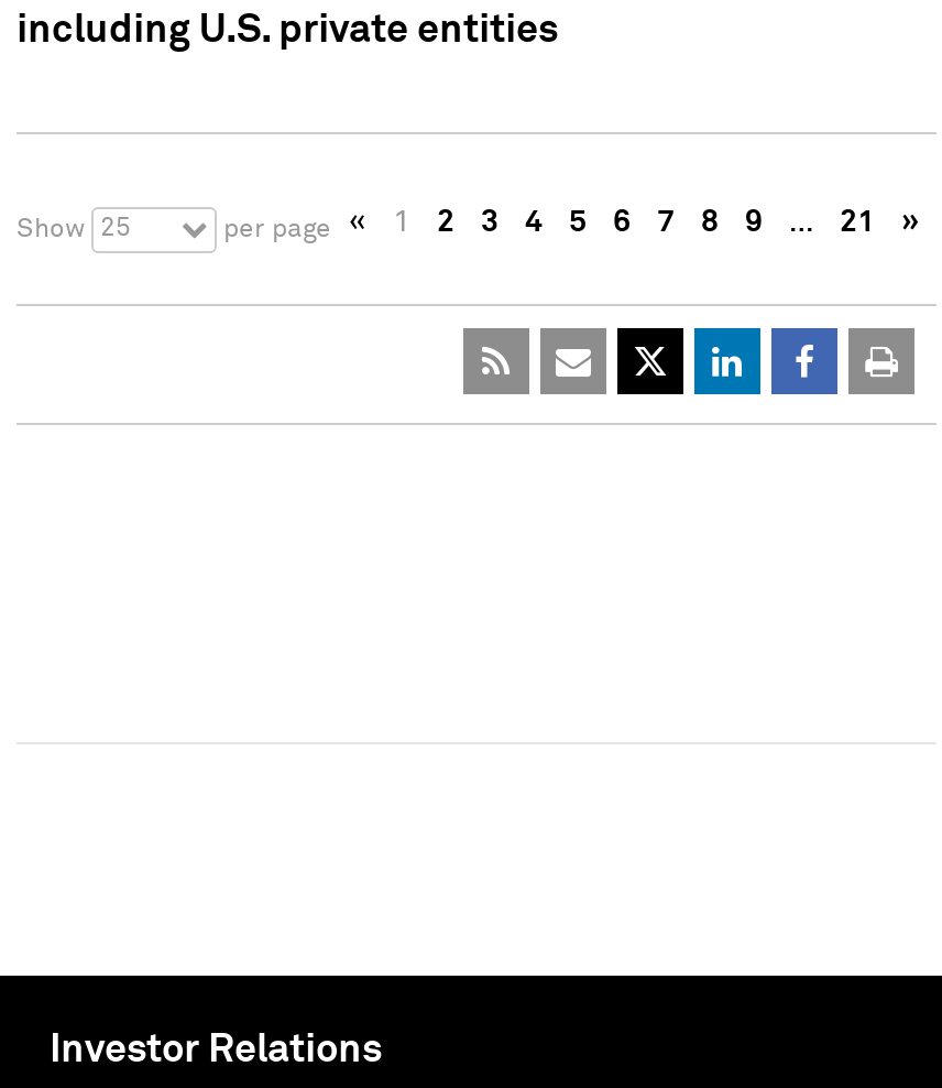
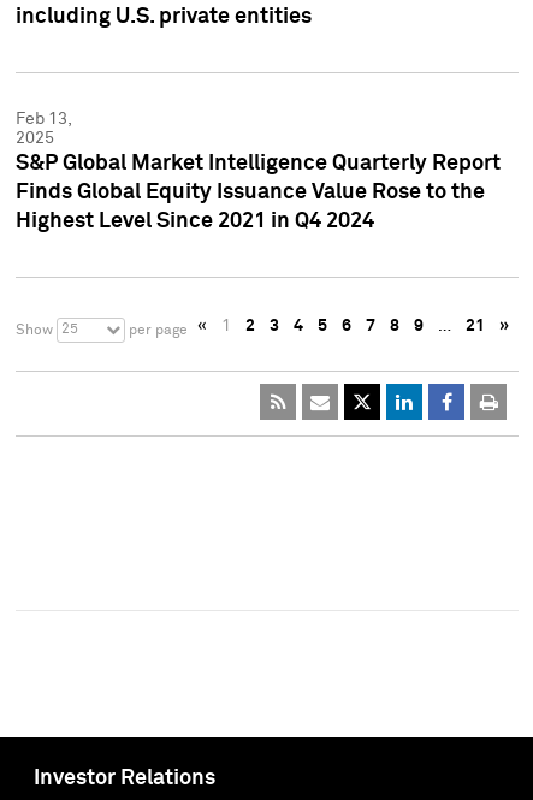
+ Feb 13,
+ 2025
+ S&P Global Market Intelligence Quarterly Report
+ Finds Global Equity Issuance Value Rose to the
+ Highest Level Since 2021 in Q4 2024
